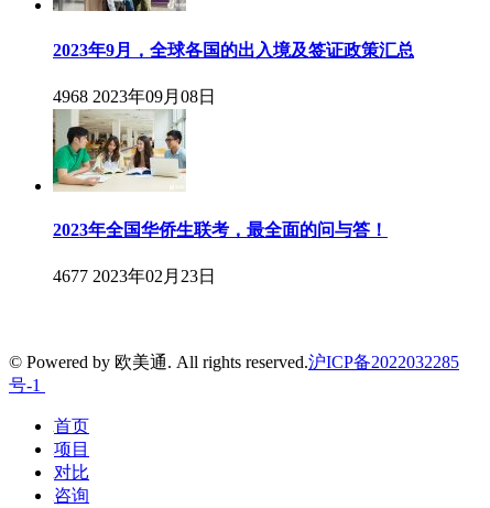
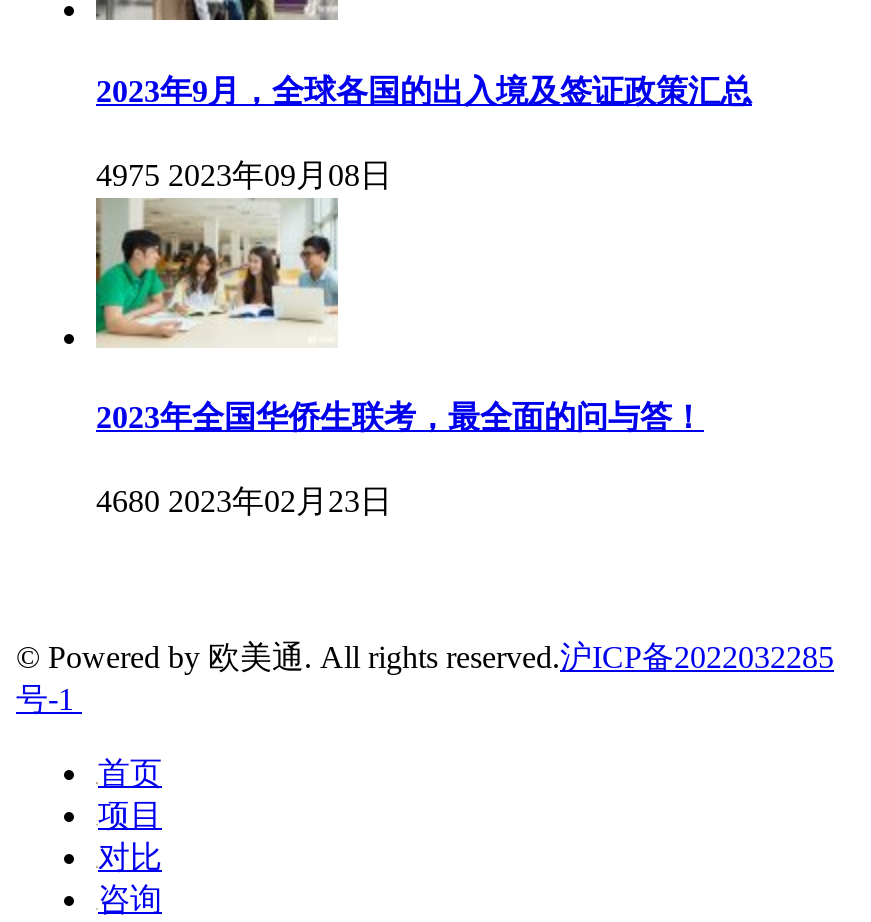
- 4968 2023年09月08日
+ 4975 2023年09月08日

- 4677 2023年02月23日
+ 4680 2023年02月23日
